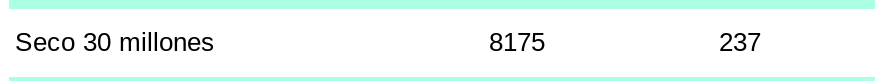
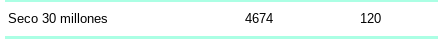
- 8175
+ 4674

- 237
+ 120
